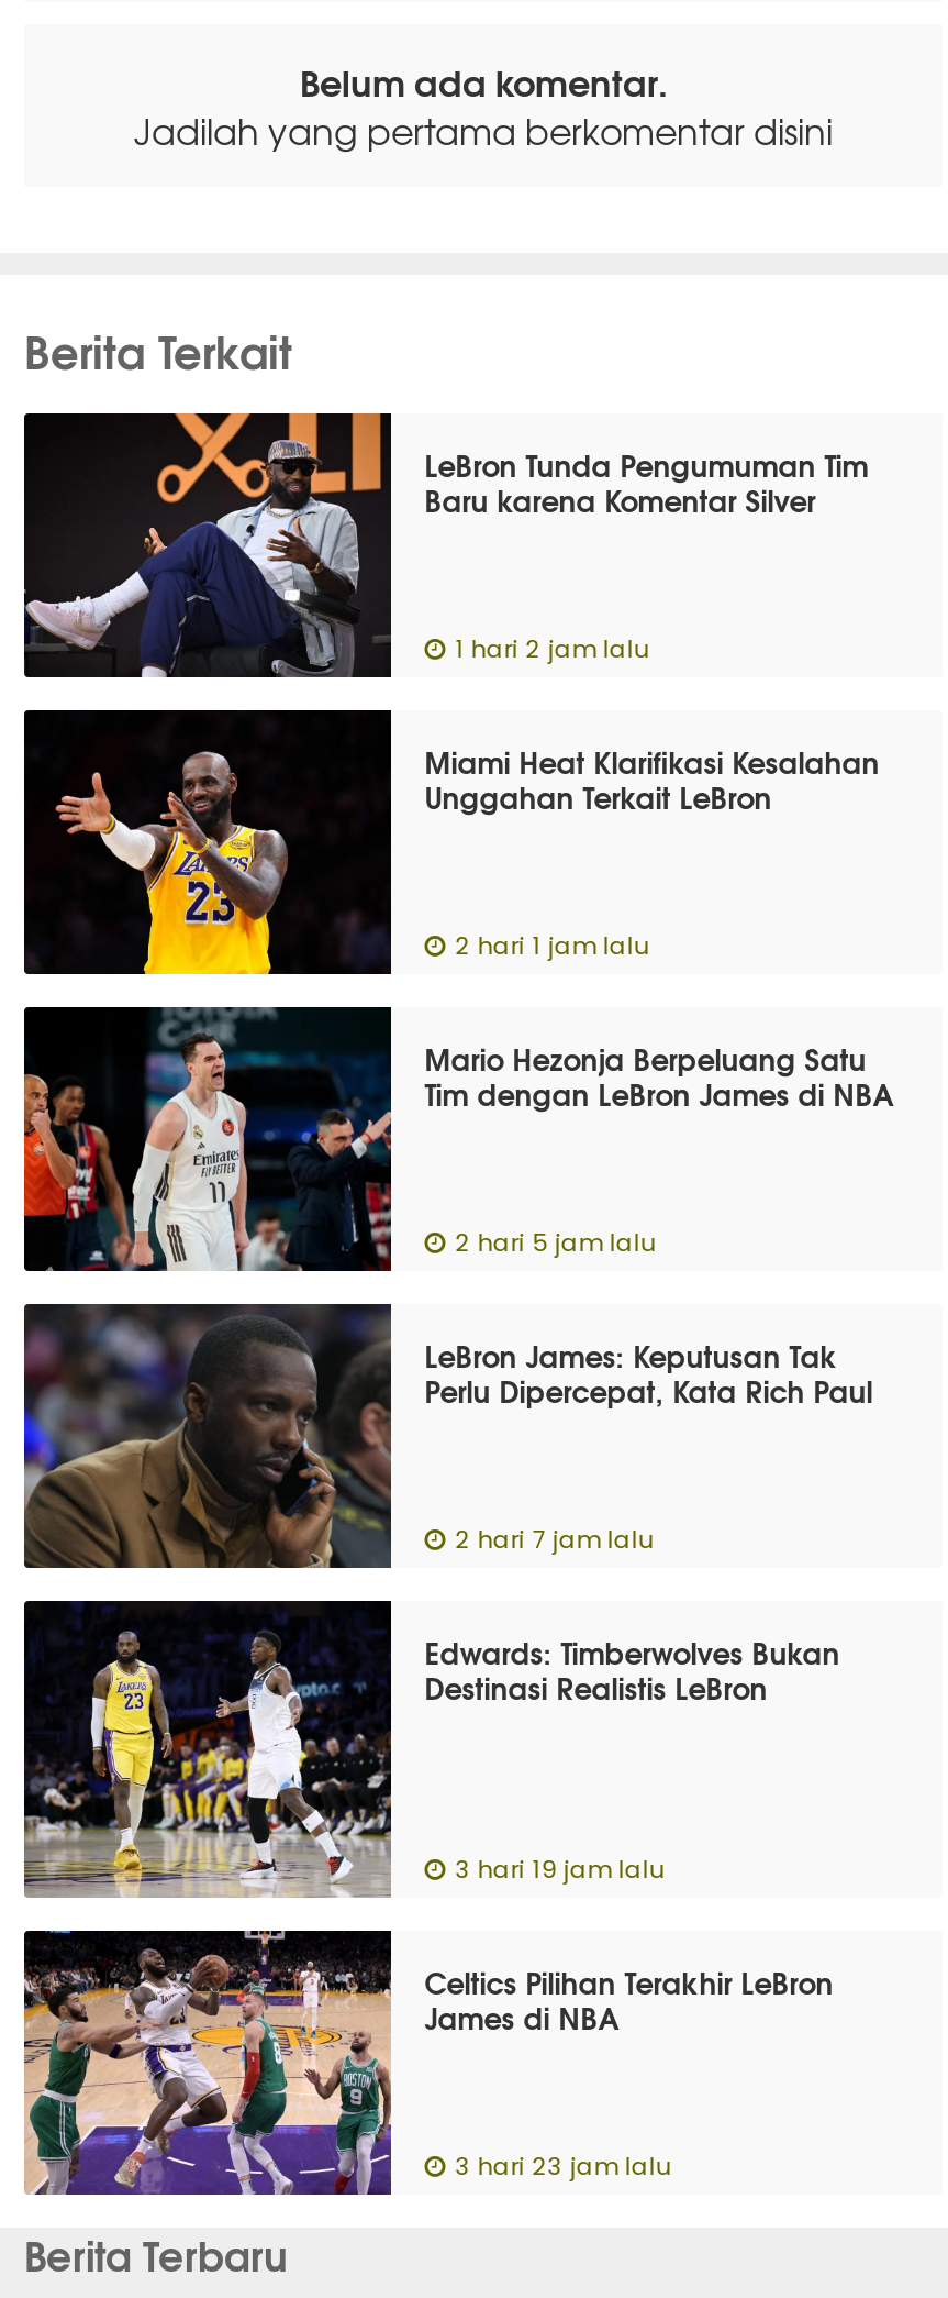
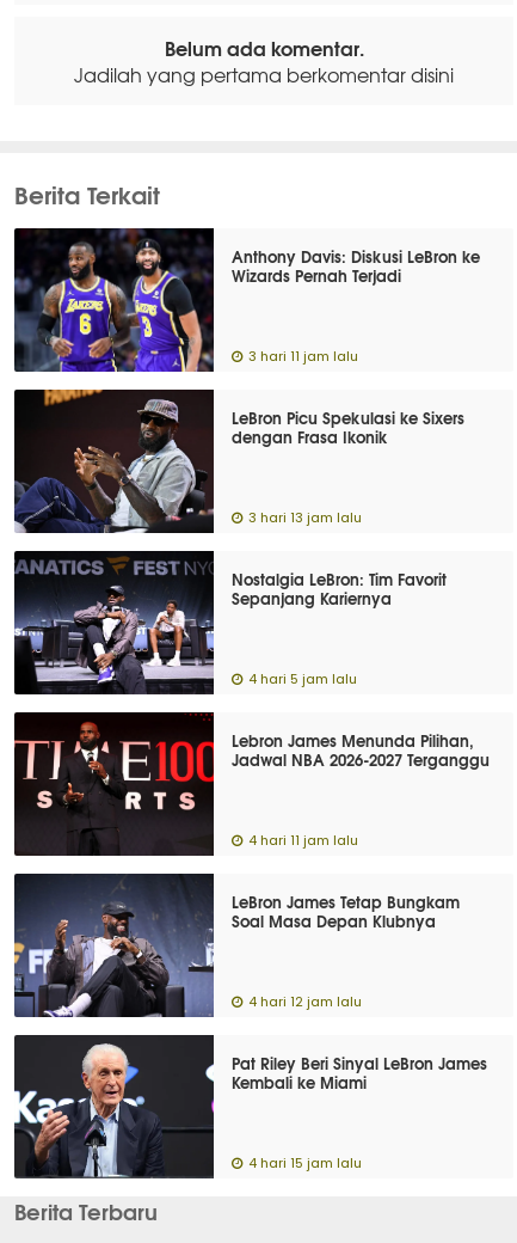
- [image]
- LeBron Tunda Pengumuman Tim
- Baru karena Komentar Silver
+ [image]
+ Anthony Davis: Diskusi LeBron ke
+ Wizards Pernah Terjadi

- 1 hari 2 jam lalu
+ 3 hari 11 jam lalu

- [image]
- Miami Heat Klarifikasi Kesalahan
- Unggahan Terkait LeBron
+ [image]
+ LeBron Picu Spekulasi ke Sixers
+ dengan Frasa Ikonik

- 2 hari 1 jam lalu
+ 3 hari 13 jam lalu

- [image]
- Mario Hezonja Berpeluang Satu
- Tim dengan LeBron James di NBA
+ [image]
+ Nostalgia LeBron: Tim Favorit
+ Sepanjang Kariernya

- 2 hari 5 jam lalu
+ 4 hari 5 jam lalu

- [image]
- LeBron James: Keputusan Tak
- Perlu Dipercepat, Kata Rich Paul
+ [image]
+ Lebron James Menunda Pilihan,
+ Jadwal NBA 2026-2027 Terganggu

- 2 hari 7 jam lalu
+ 4 hari 11 jam lalu

- [image]
- Edwards: Timberwolves Bukan
- Destinasi Realistis LeBron
+ [image]
+ LeBron James Tetap Bungkam
+ Soal Masa Depan Klubnya

- 3 hari 19 jam lalu
+ 4 hari 12 jam lalu

- [image]
- Celtics Pilihan Terakhir LeBron
- James di NBA
+ [image]
+ Pat Riley Beri Sinyal LeBron James
+ Kembali ke Miami

- 3 hari 23 jam lalu
+ 4 hari 15 jam lalu
